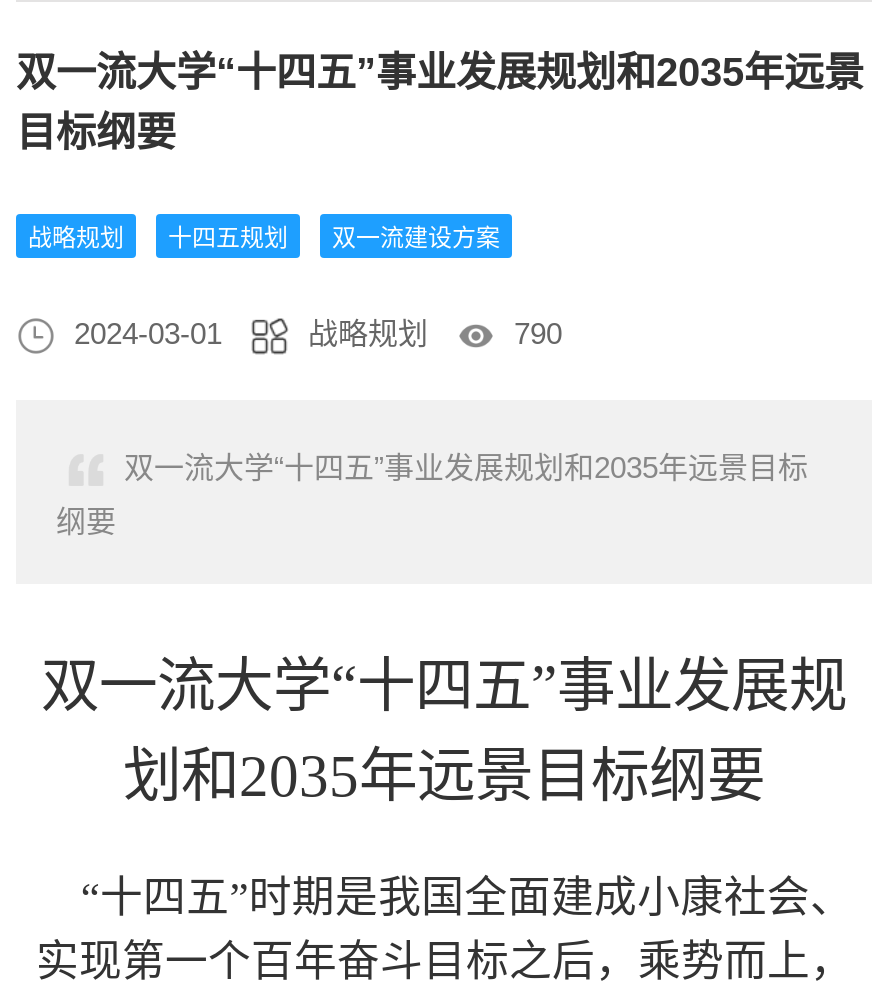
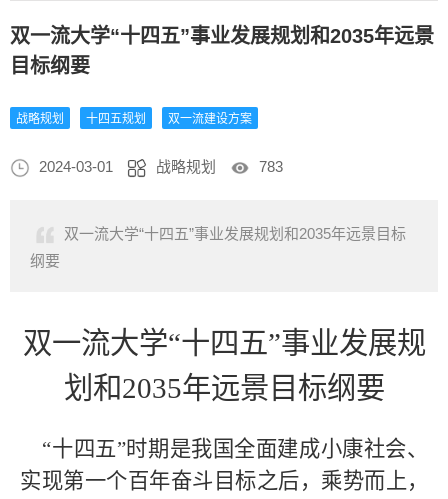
- 790
+ 783
